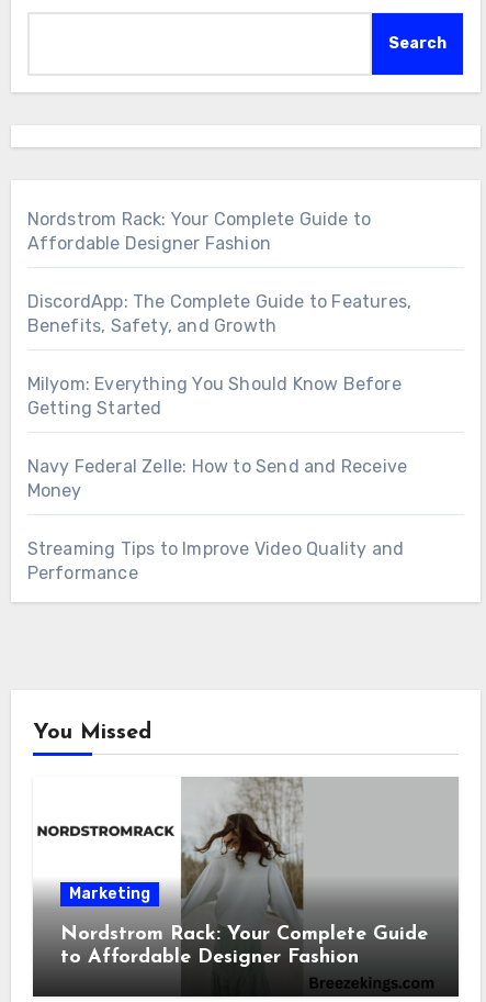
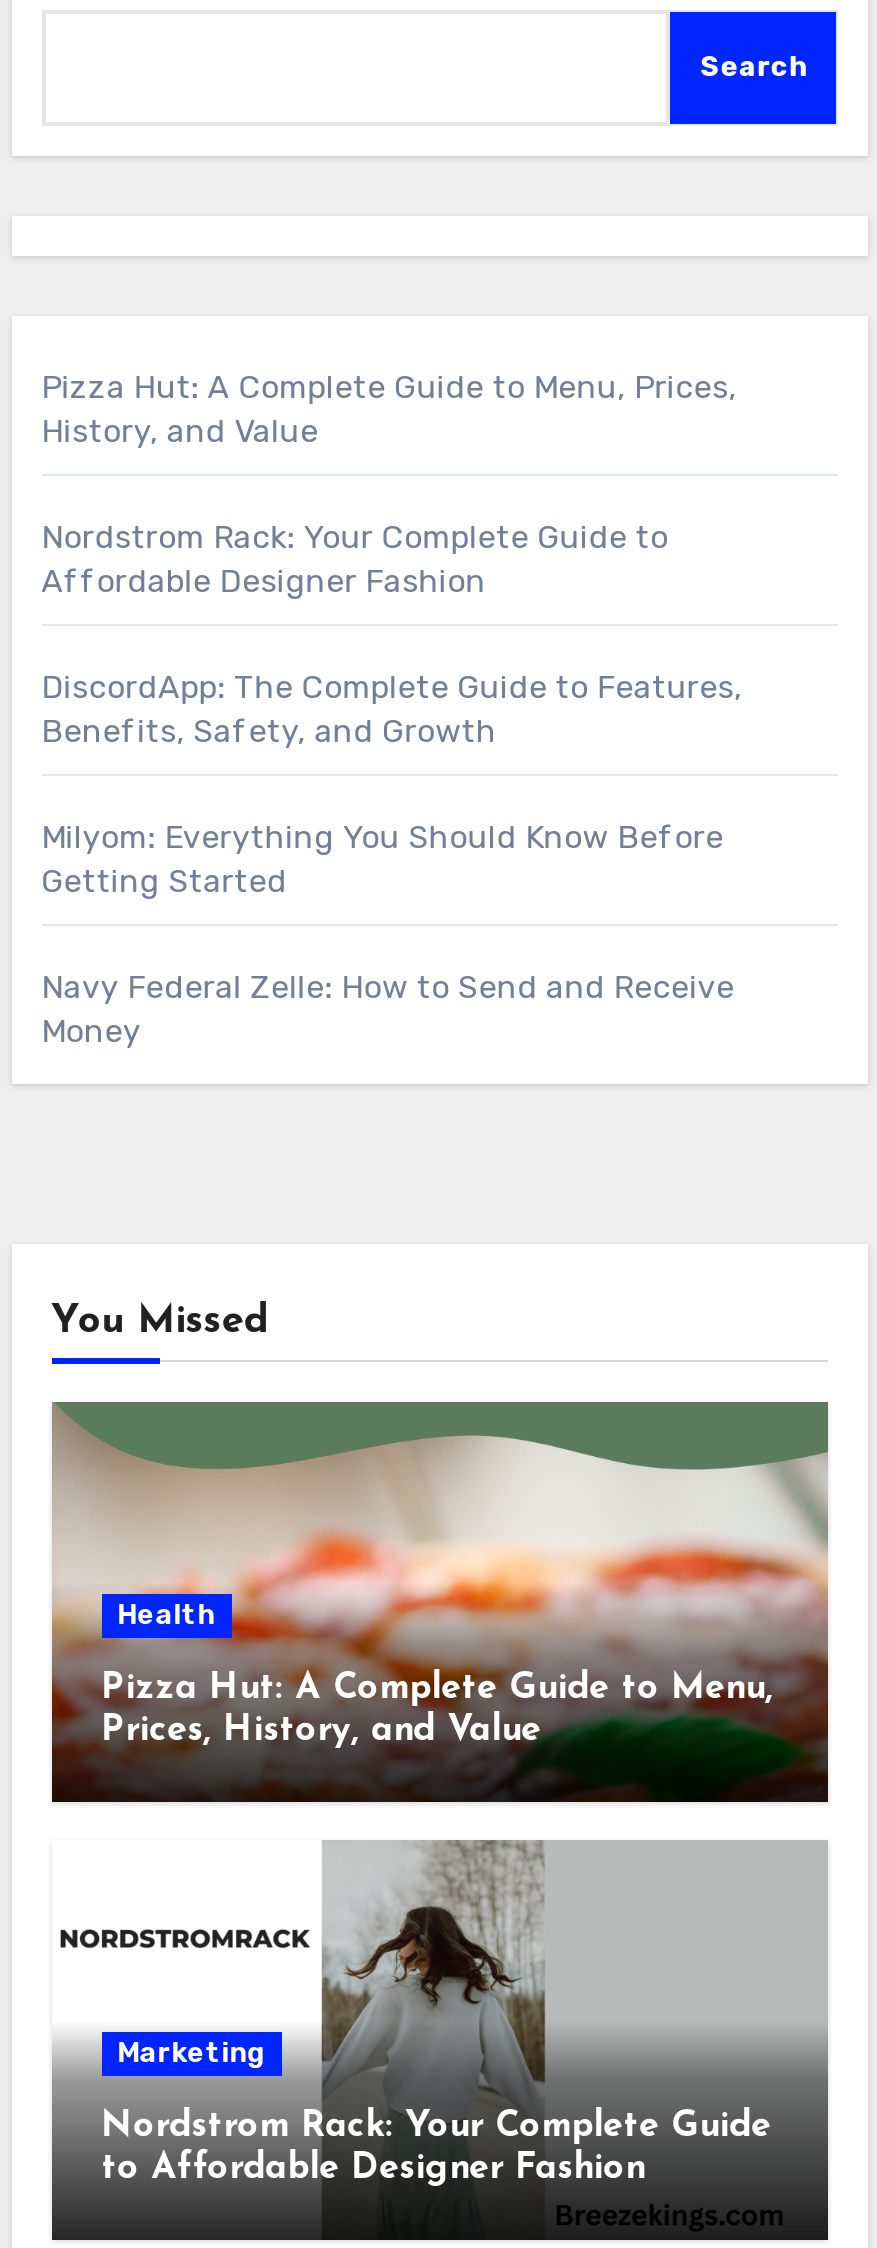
+ Pizza Hut: A Complete Guide to Menu, Prices,
+ History, and Value

- Streaming Tips to Improve Video Quality and
- Performance

+ [image]
+ Health
+ Pizza Hut: A Complete Guide to Menu,
+ Prices, History, and Value
